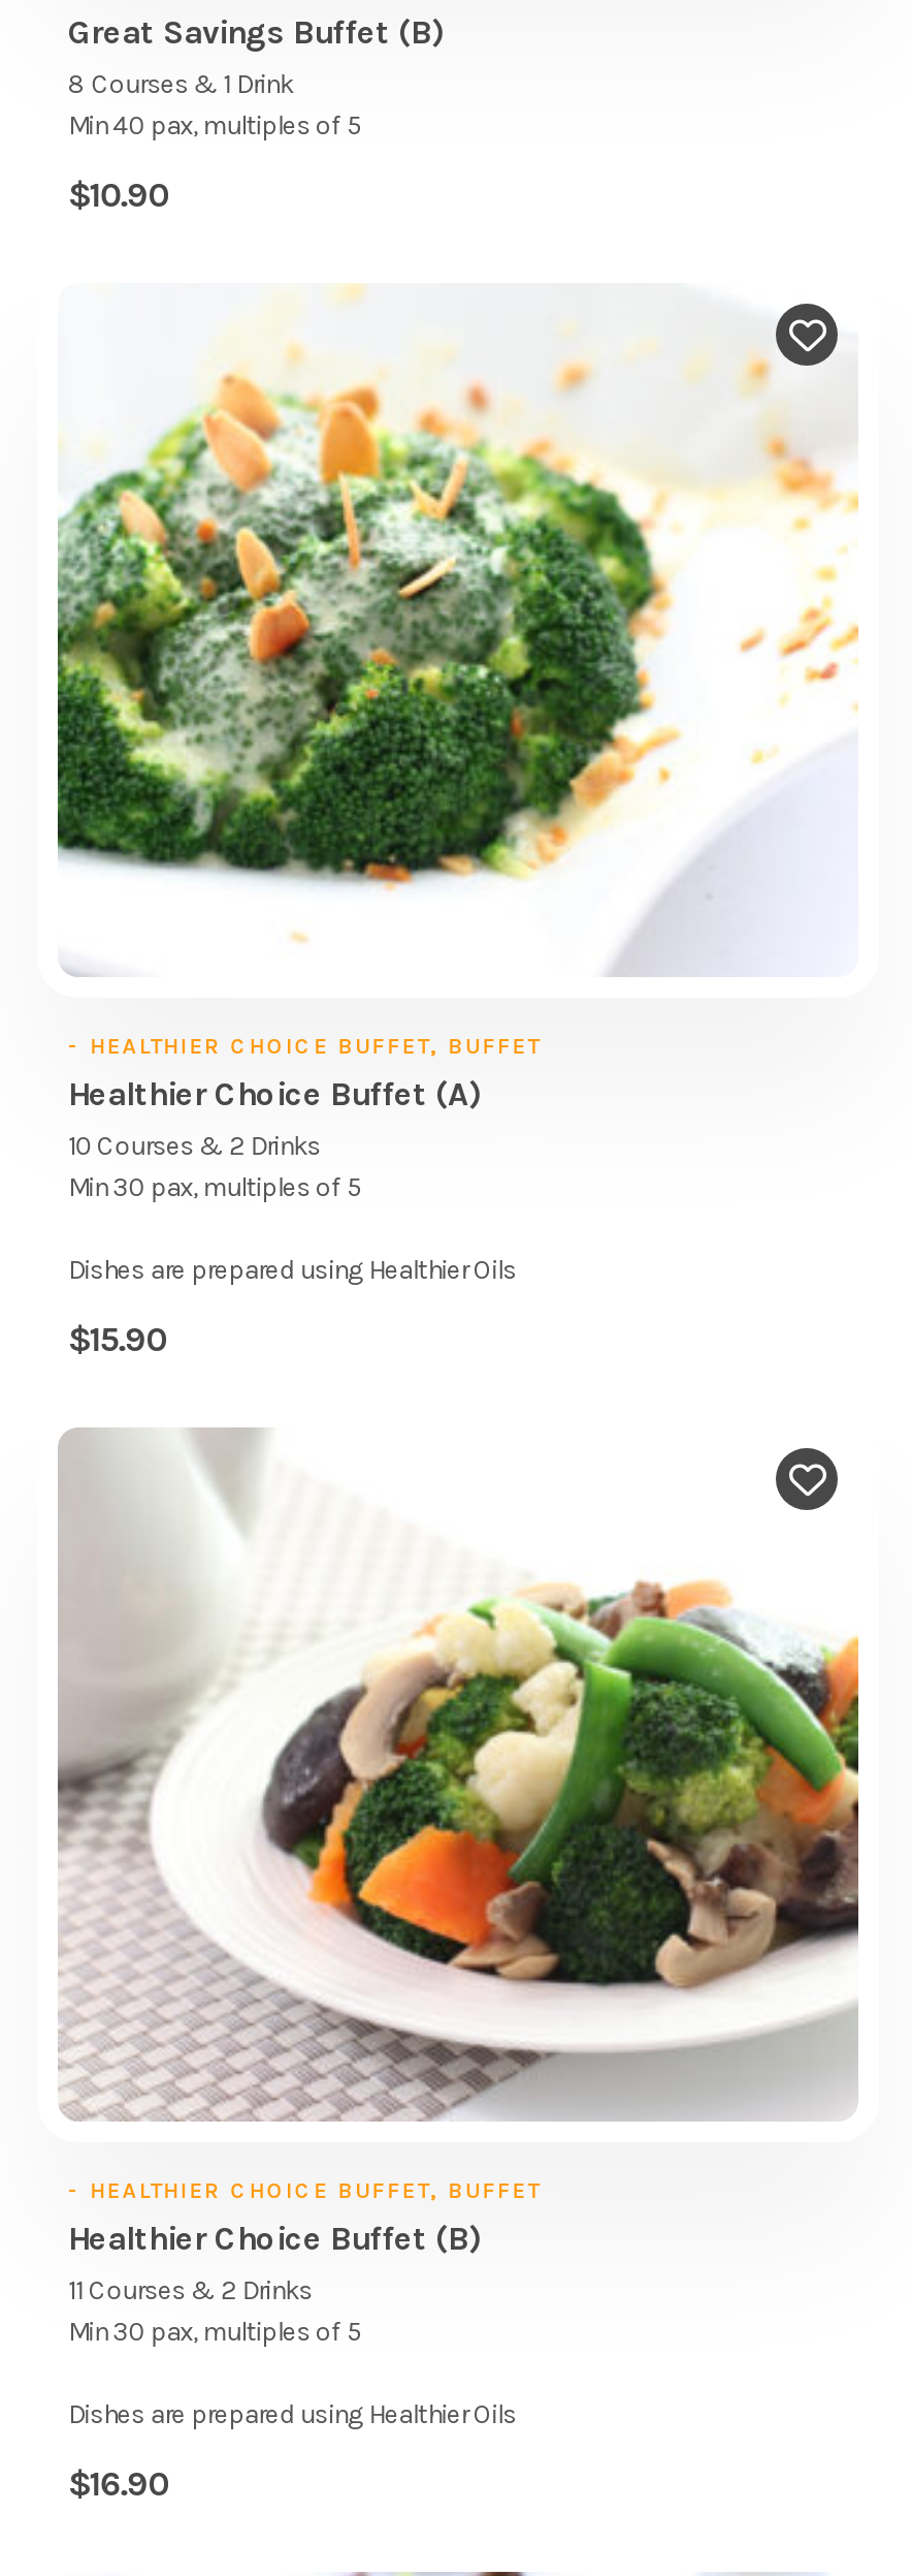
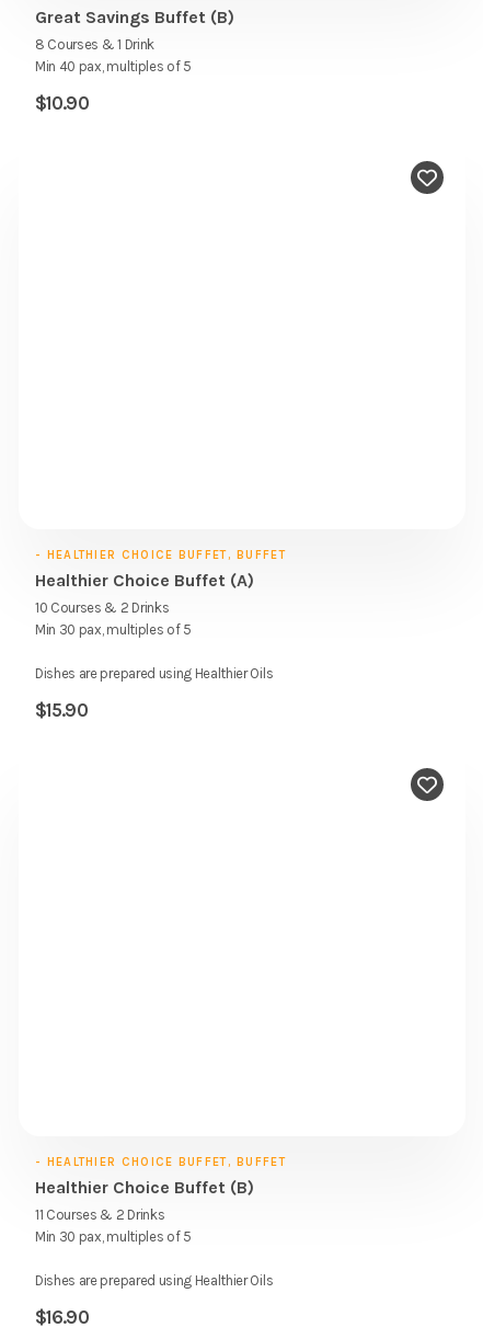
- [image]

- [image]
